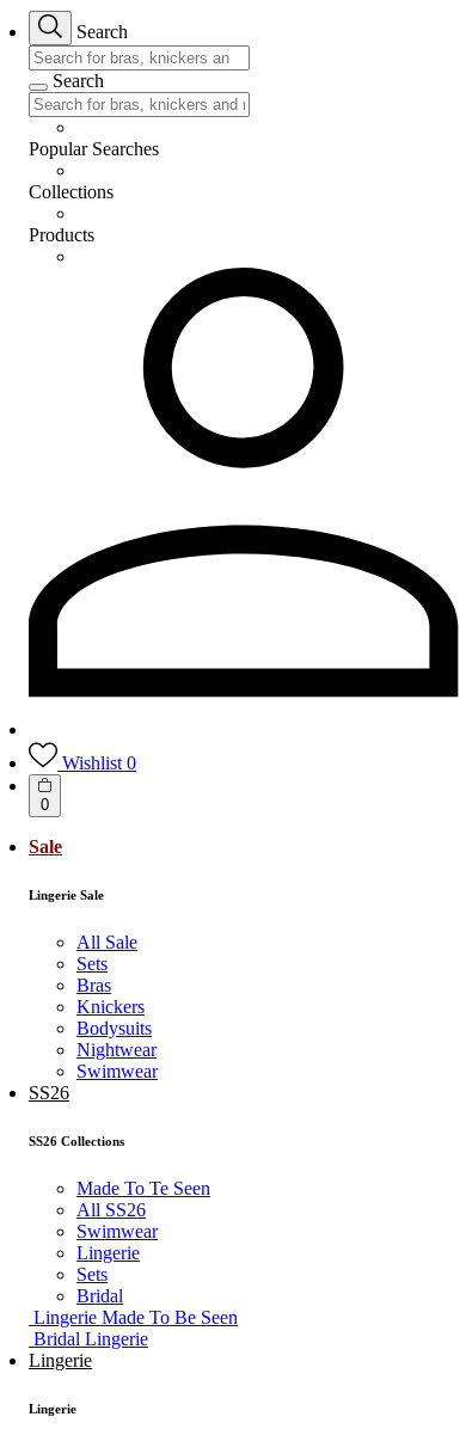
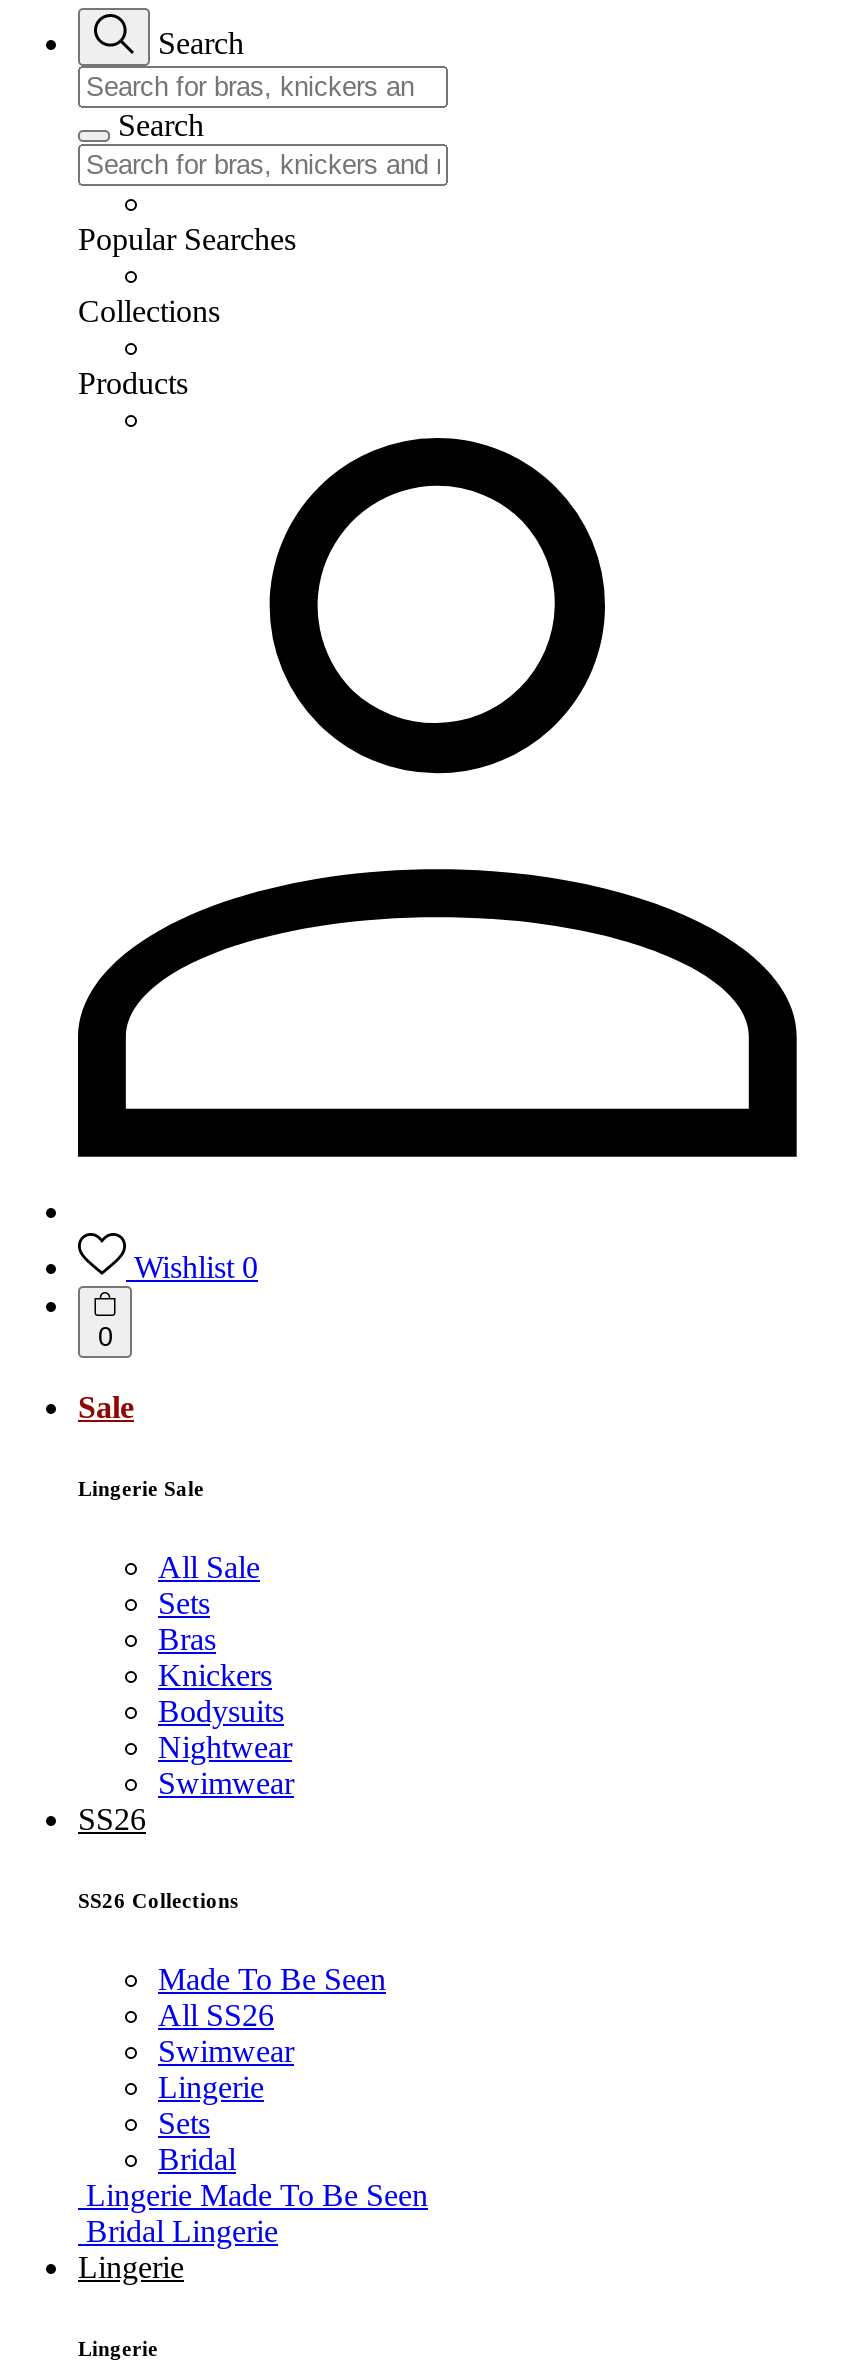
- Made To Te Seen
+ Made To Be Seen
